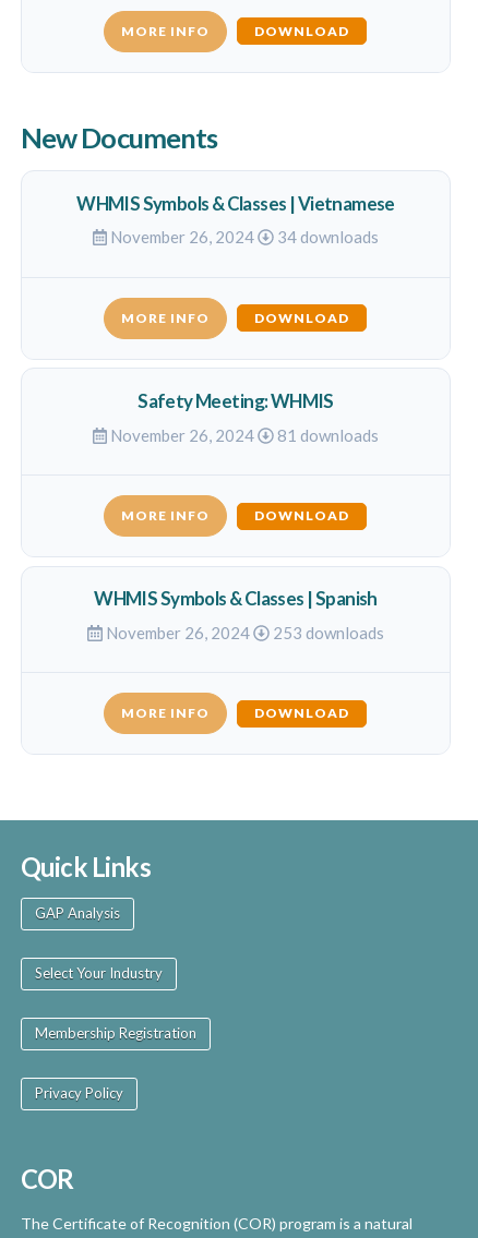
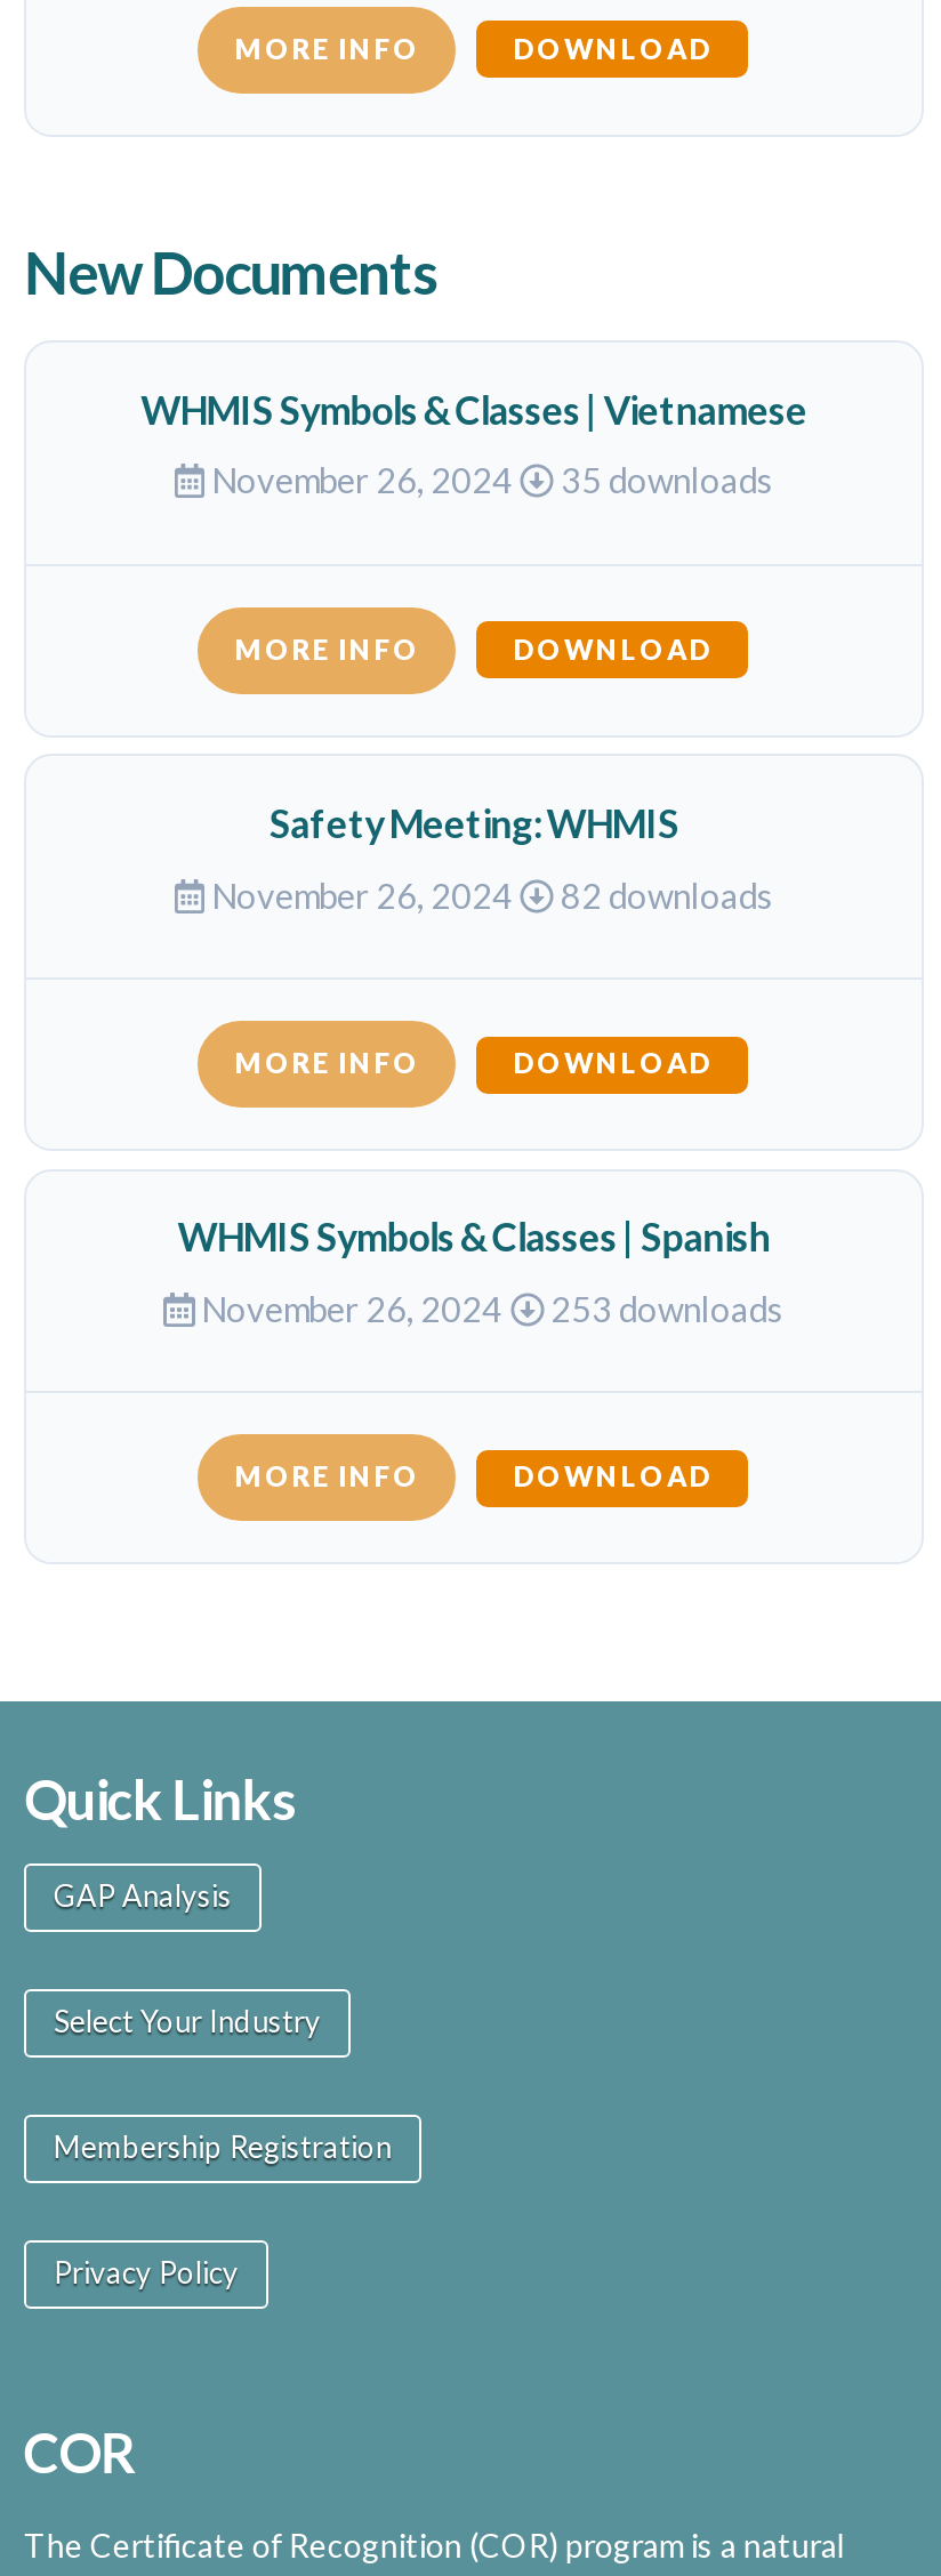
- November 26, 2024 34 downloads
+ November 26, 2024 35 downloads

- November 26, 2024 81 downloads
+ November 26, 2024 82 downloads
